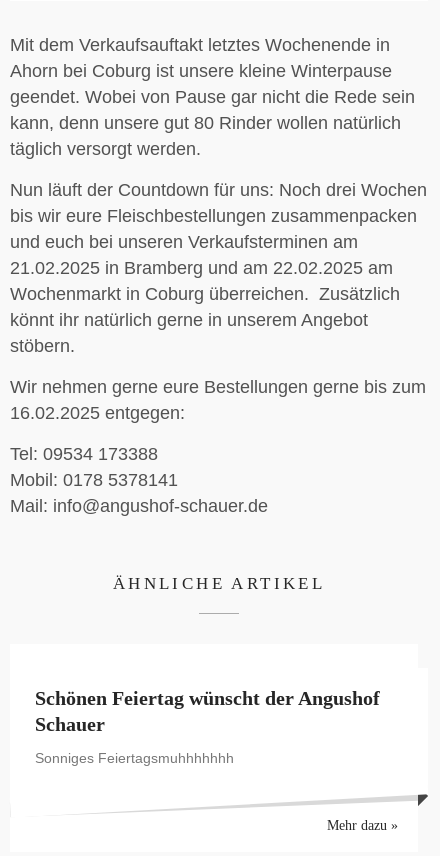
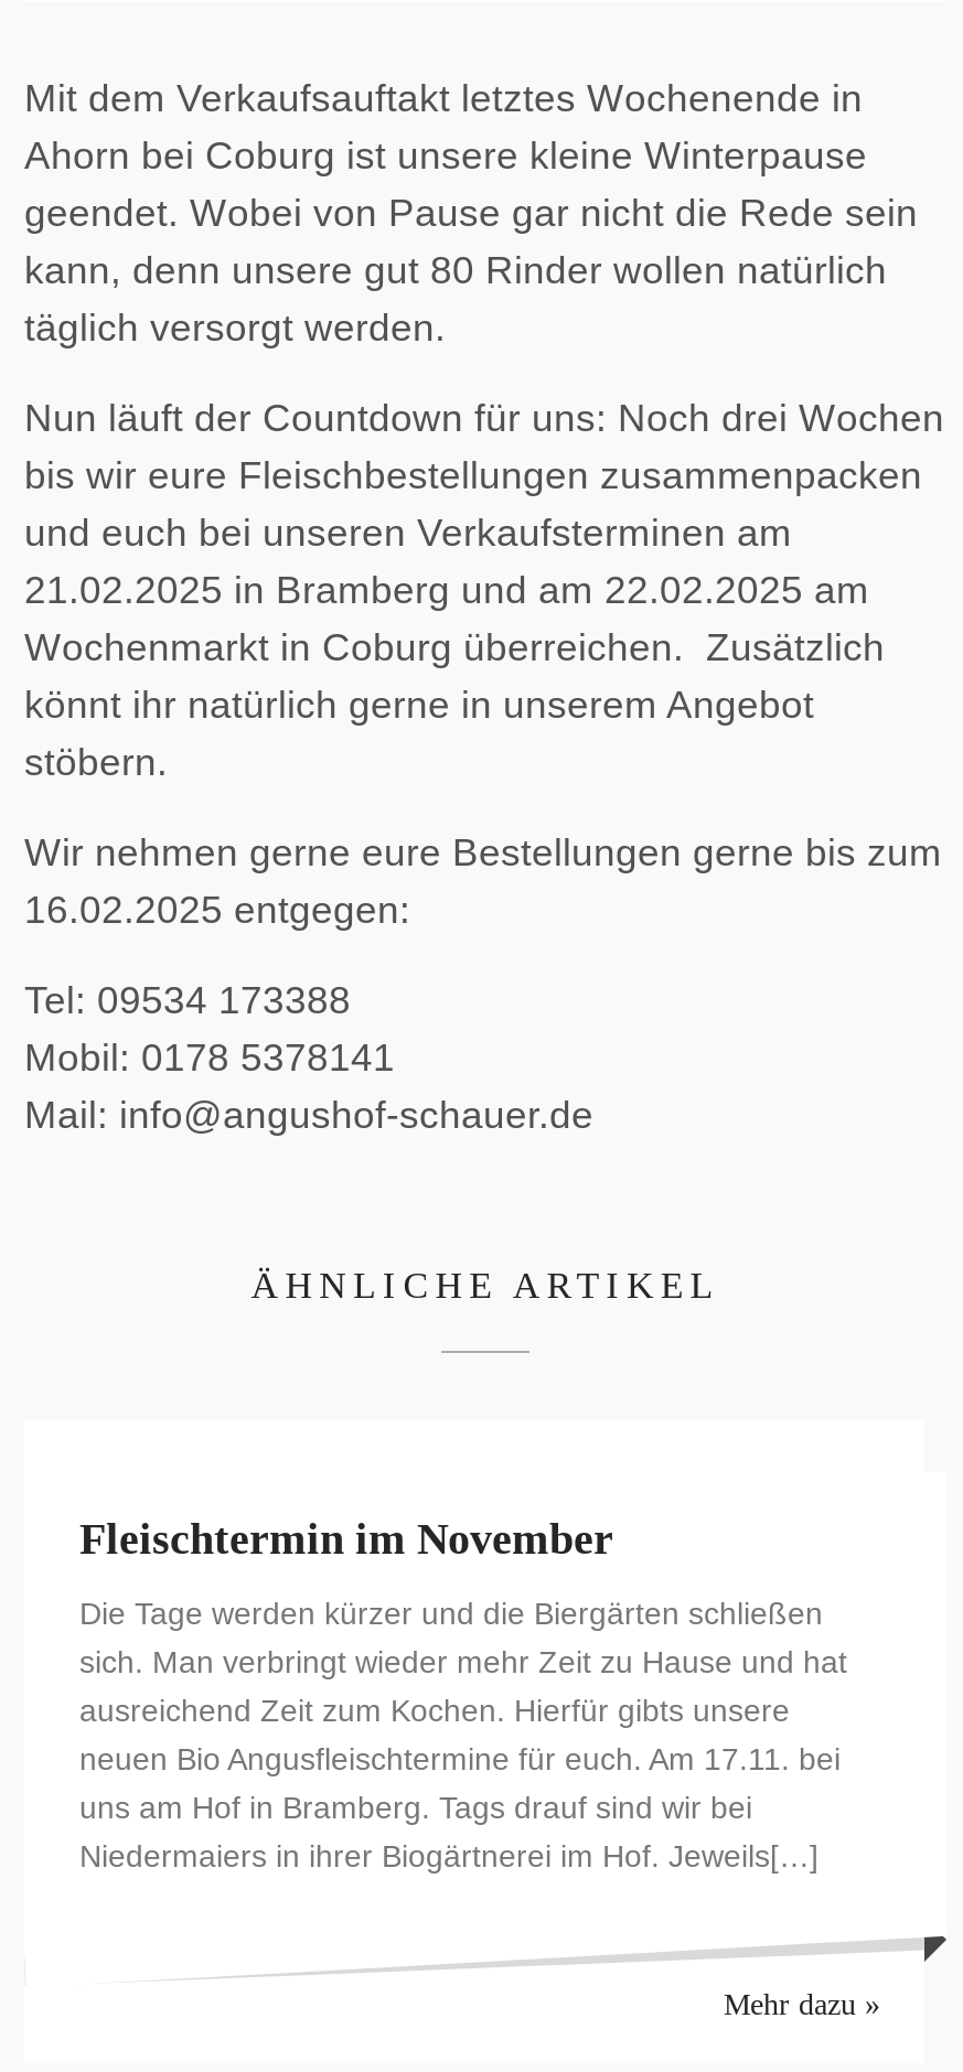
- Schönen Feiertag wünscht der Angushof
- Schauer
+ Fleischtermin im November

- Sonniges Feiertagsmuhhhhhhh
+ Die Tage werden kürzer und die Biergärten schließen
+ sich. Man verbringt wieder mehr Zeit zu Hause und hat
+ ausreichend Zeit zum Kochen. Hierfür gibts unsere
+ neuen Bio Angusfleischtermine für euch. Am 17.11. bei
+ uns am Hof in Bramberg. Tags drauf sind wir bei
+ Niedermaiers in ihrer Biogärtnerei im Hof. Jeweils[…]
